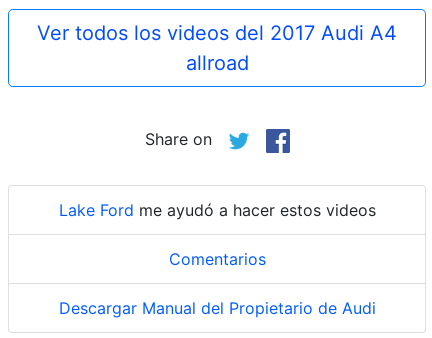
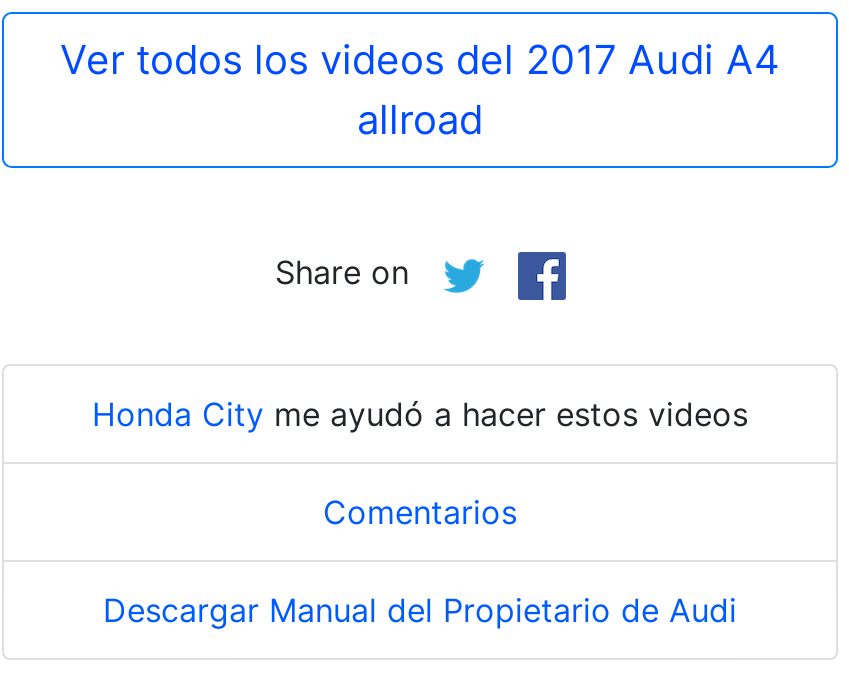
- Lake Ford me ayudó a hacer estos videos
+ Honda City me ayudó a hacer estos videos
